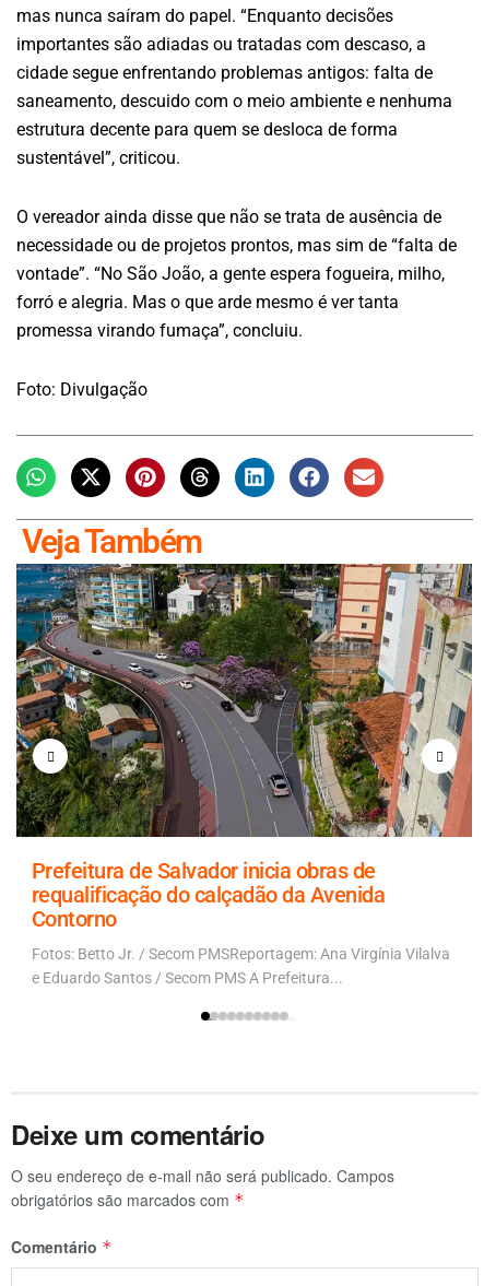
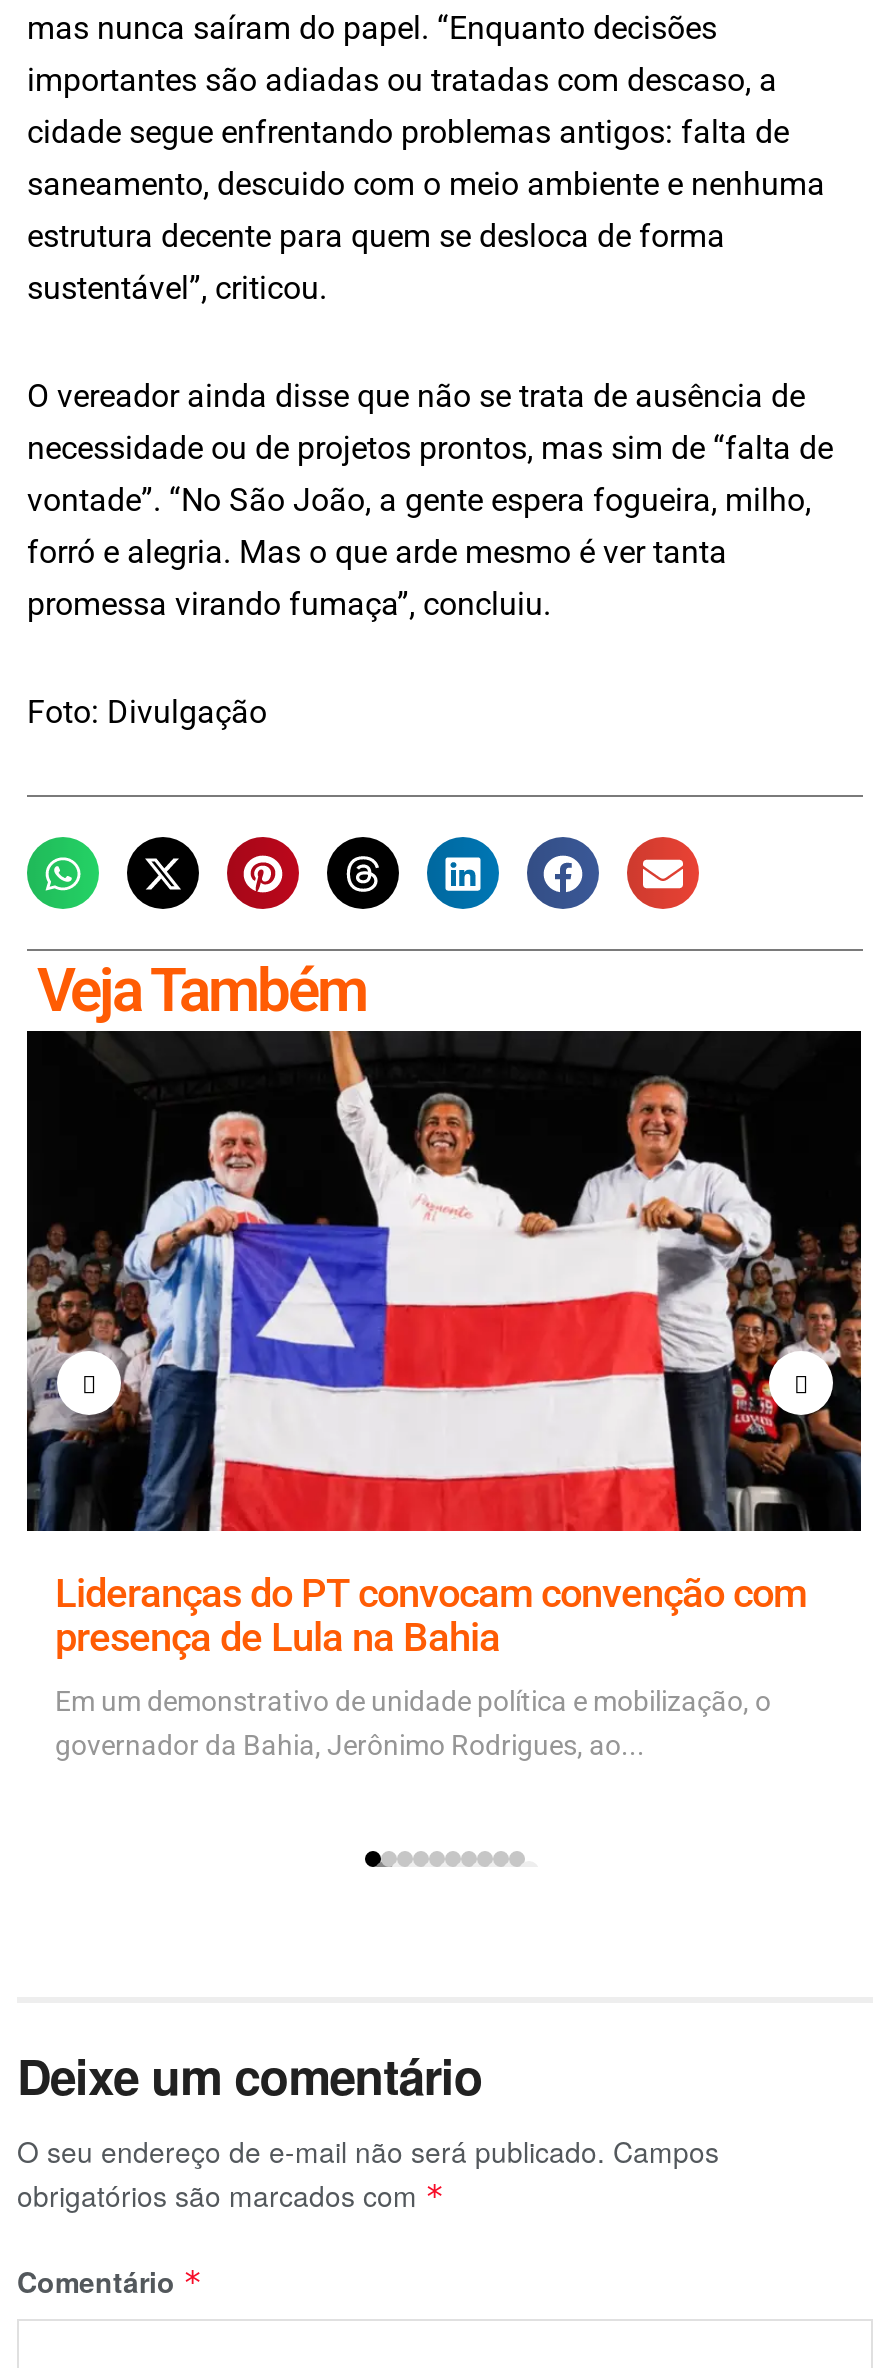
- [image]
- Prefeitura de Salvador inicia obras de
- requalificação do calçadão da Avenida
- Contorno
+ [image]
+ Lideranças do PT convocam convenção com
+ presença de Lula na Bahia

- Fotos: Betto Jr. / Secom PMSReportagem: Ana Virgínia Vilalva
- e Eduardo Santos / Secom PMS A Prefeitura...
+ Em um demonstrativo de unidade política e mobilização, o
+ governador da Bahia, Jerônimo Rodrigues, ao...
